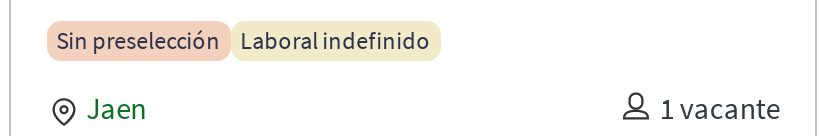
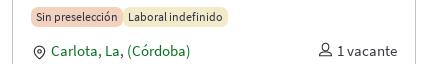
- Jaen
+ Carlota, La, (Córdoba)
